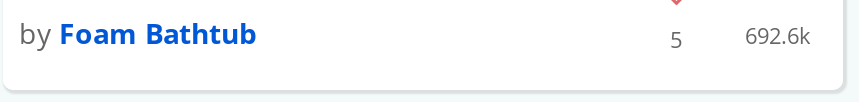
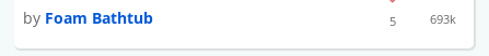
- 692.6k
+ 693k
